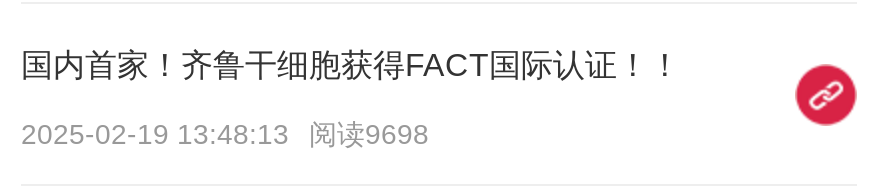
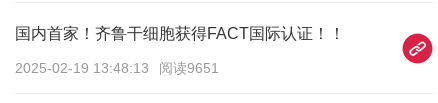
- 2025-02-19 13:48:13 阅读9698
+ 2025-02-19 13:48:13 阅读9651
